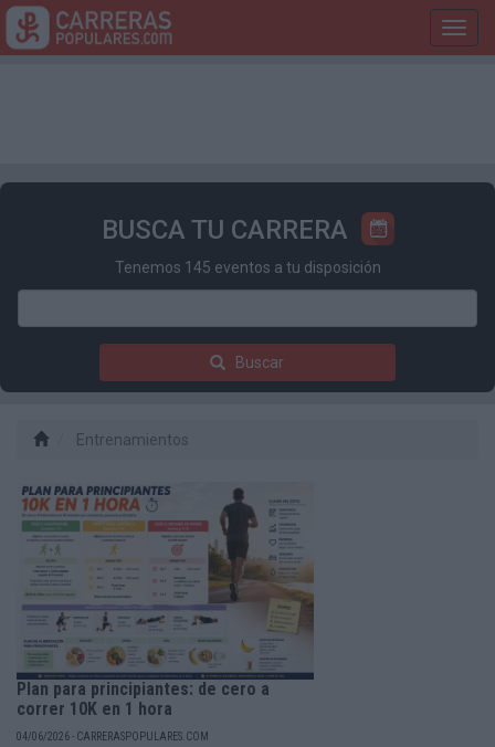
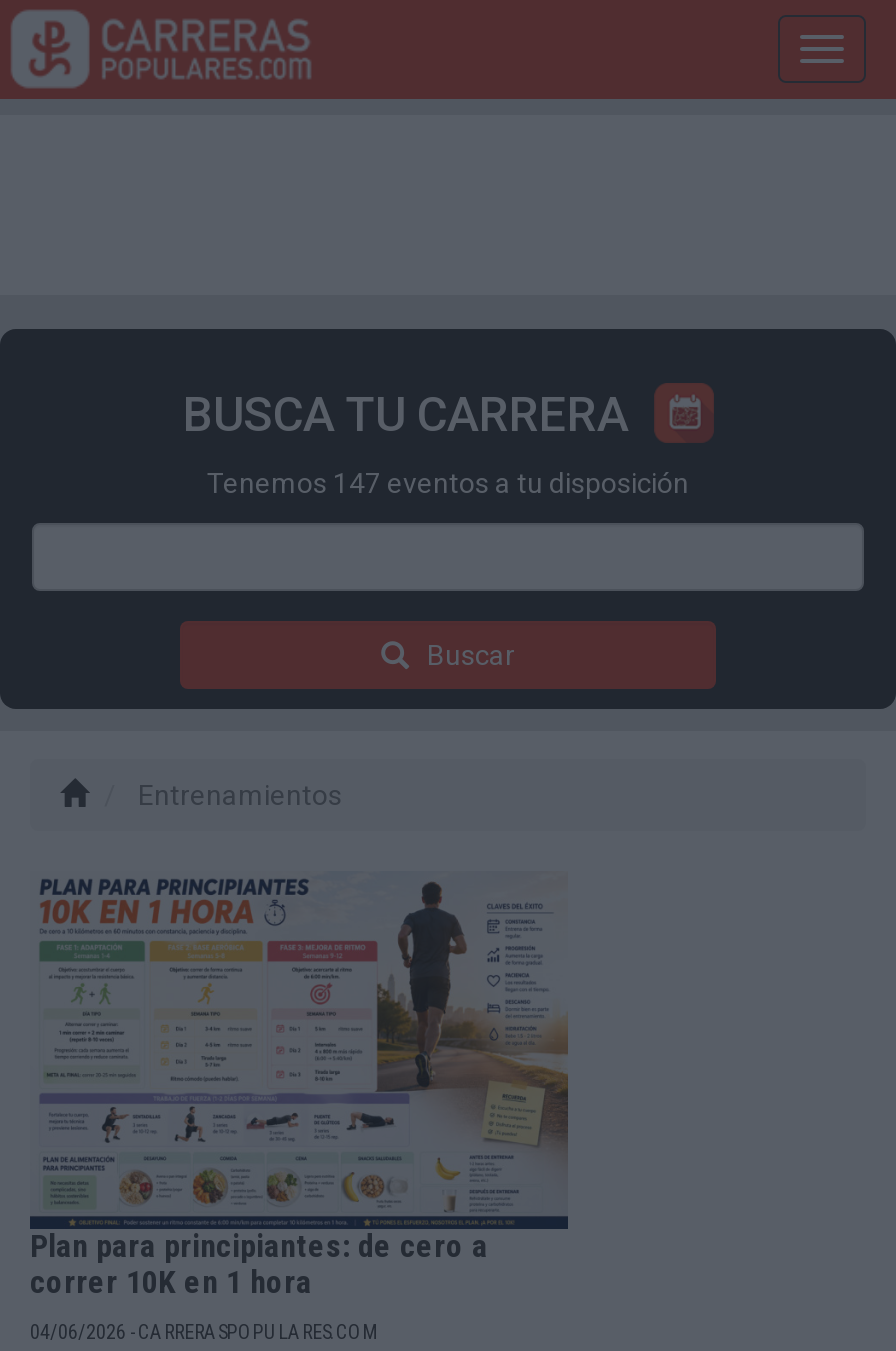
- Tenemos 145 eventos a tu disposición
+ Tenemos 147 eventos a tu disposición
